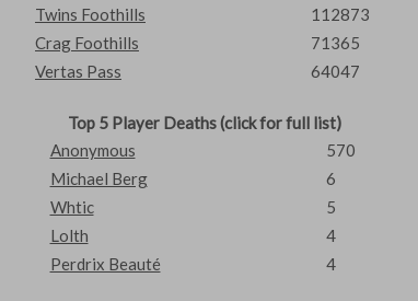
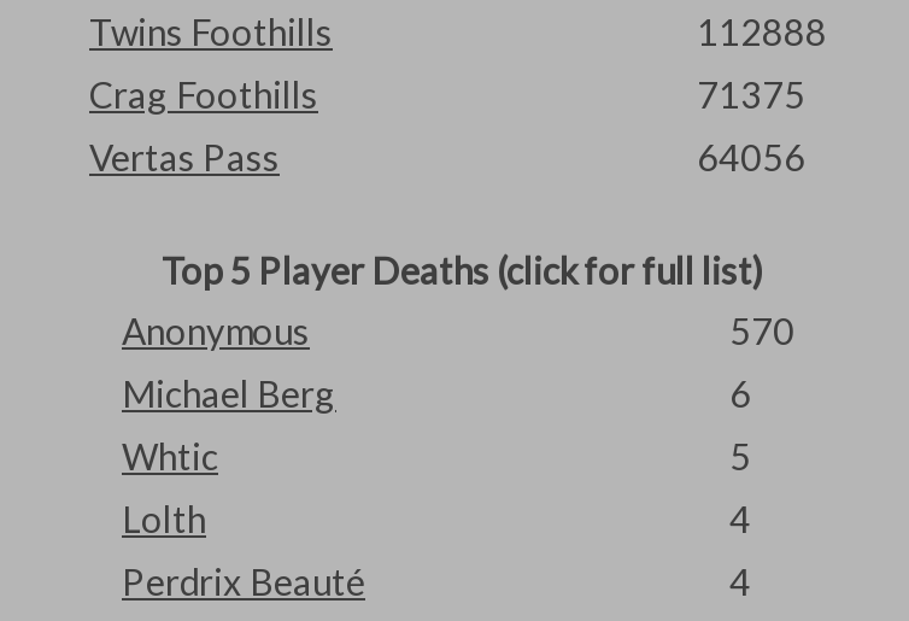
- 112873
+ 112888

- 71365
+ 71375

- 64047
+ 64056
